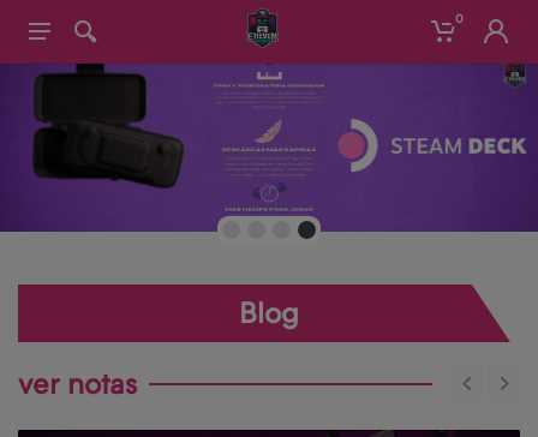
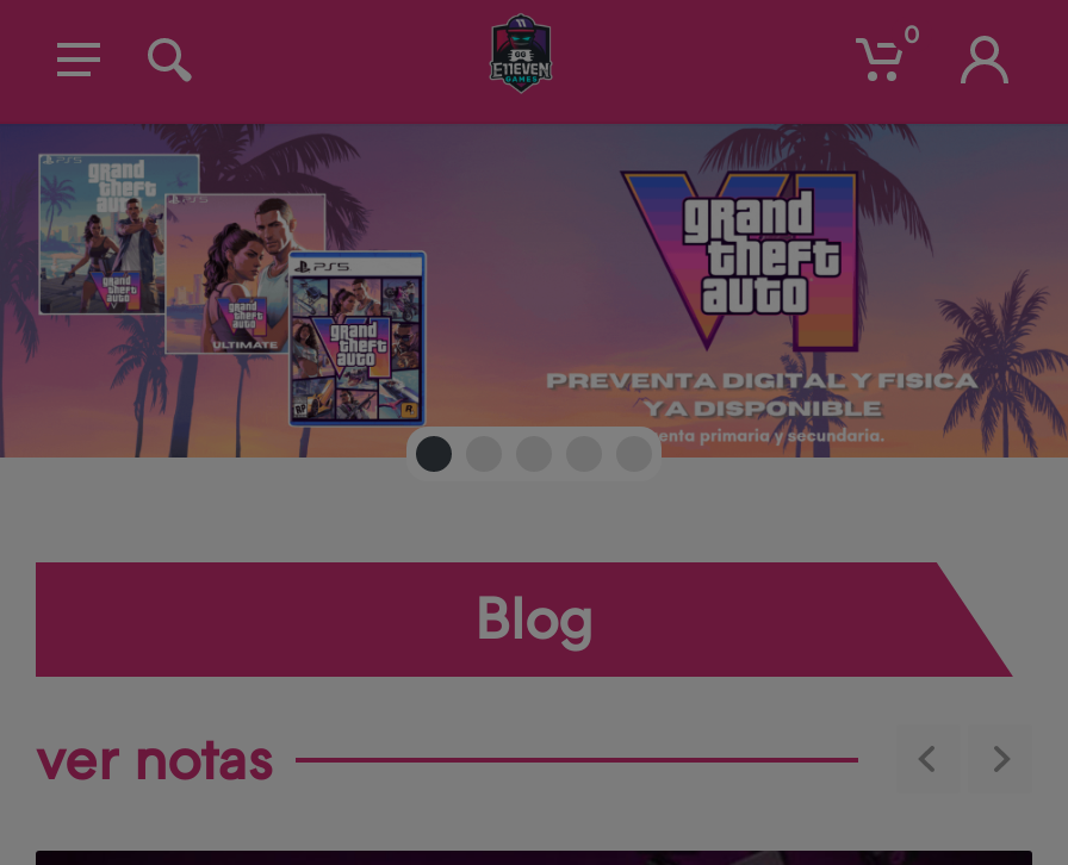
- [image]
+ [image]
